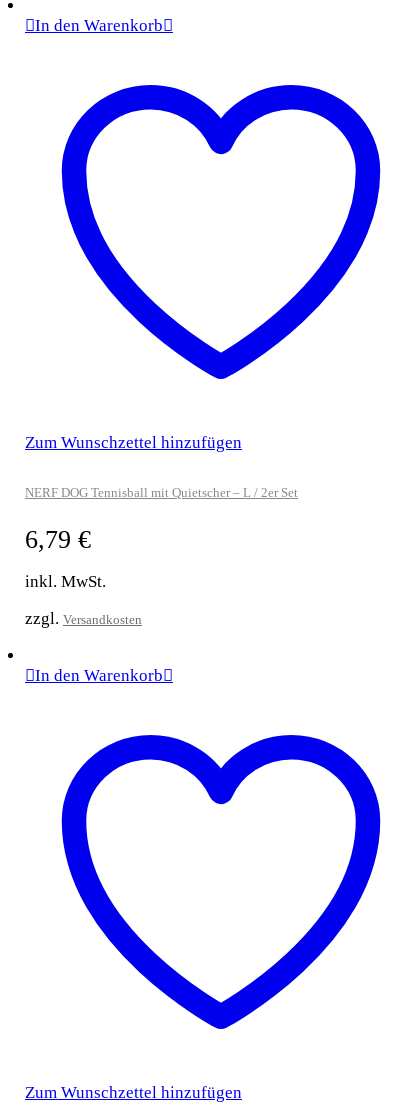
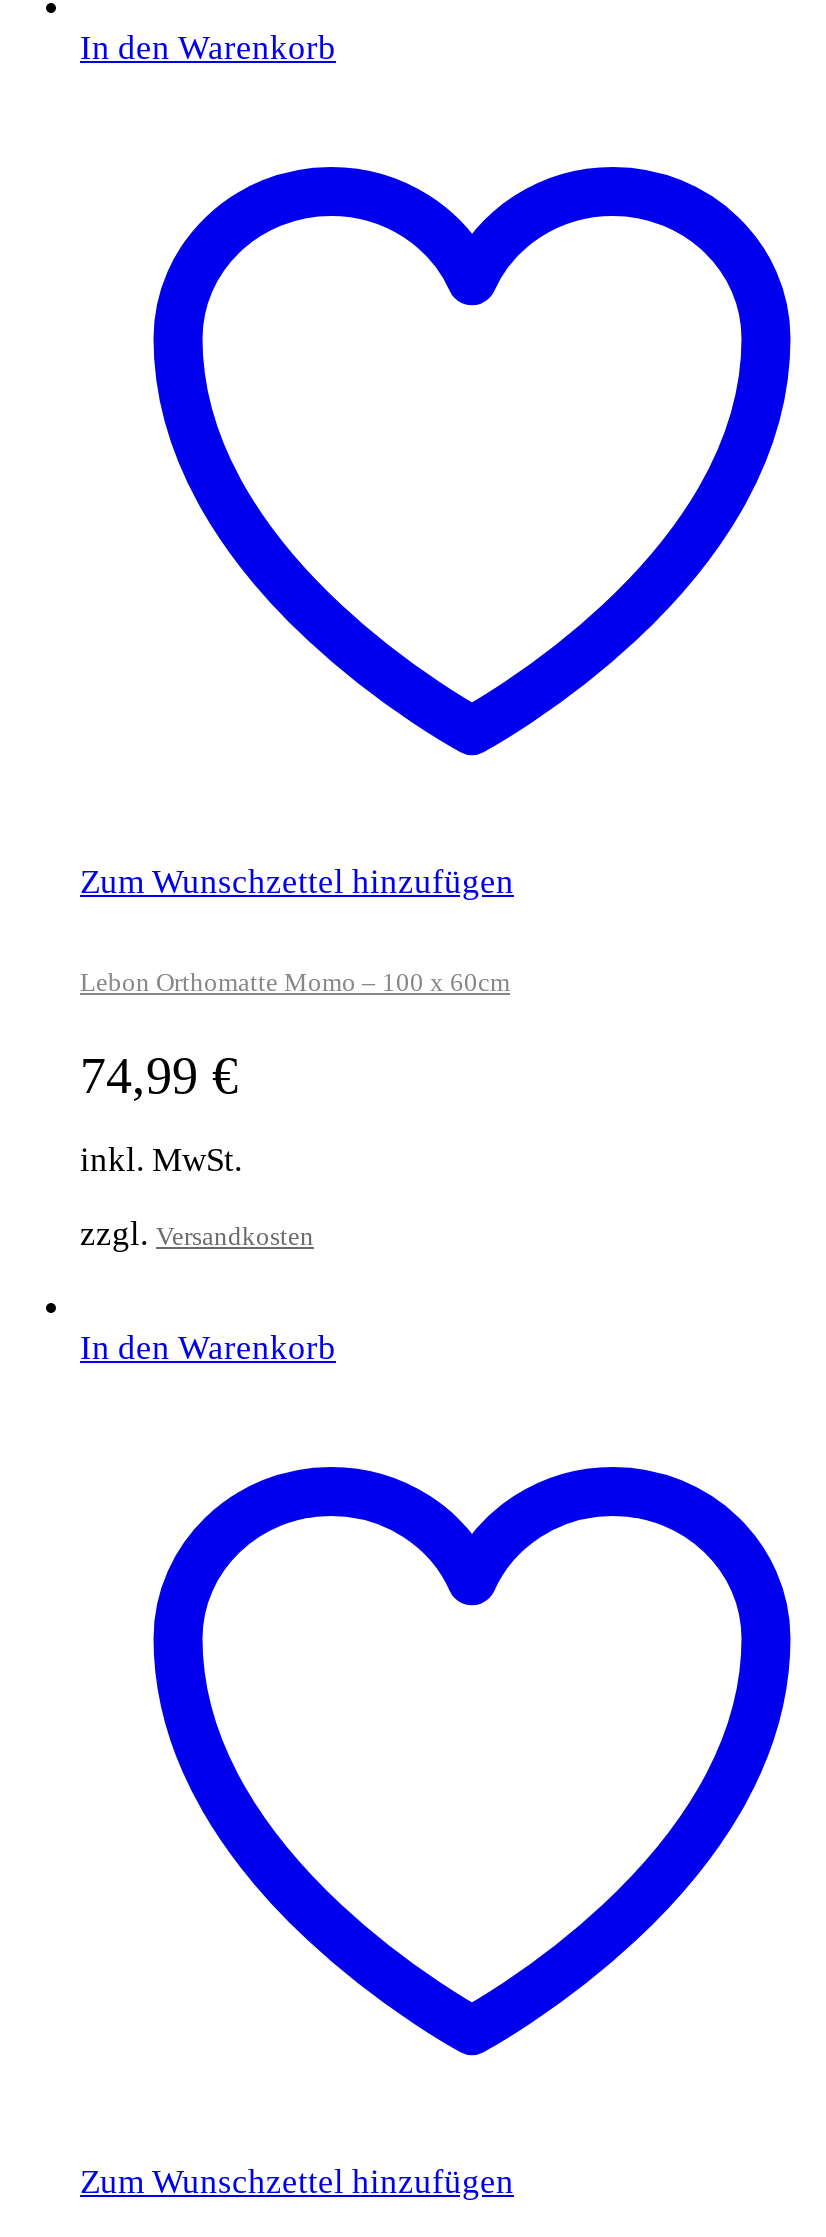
- NERF DOG Tennisball mit Quietscher – L / 2er Set
+ Lebon Orthomatte Momo – 100 x 60cm

- 6,79 €
+ 74,99 €
